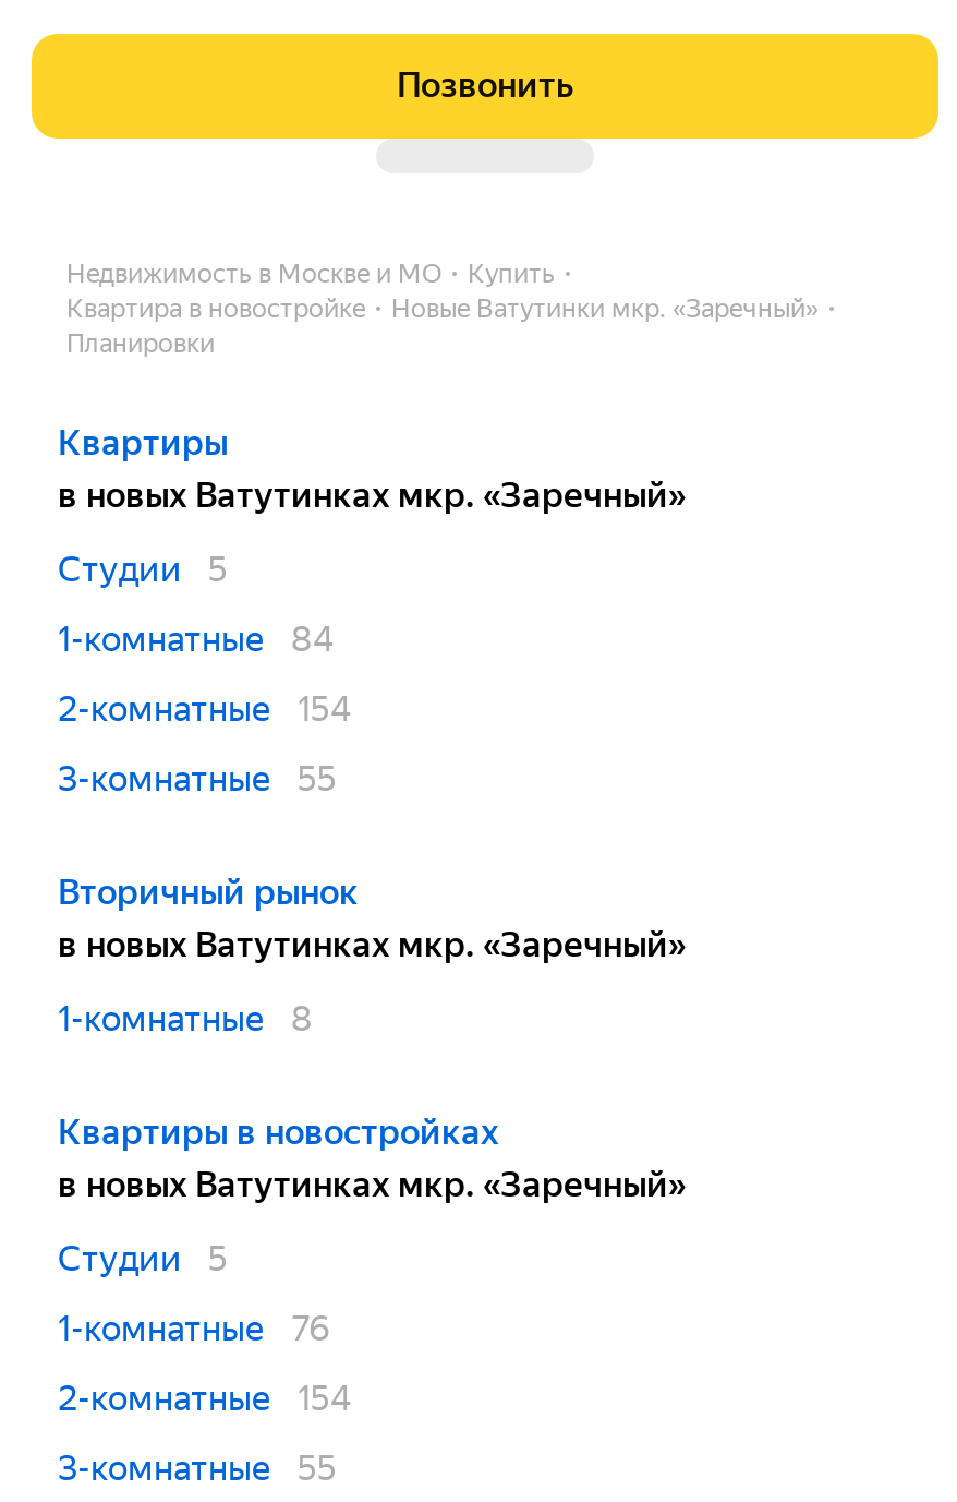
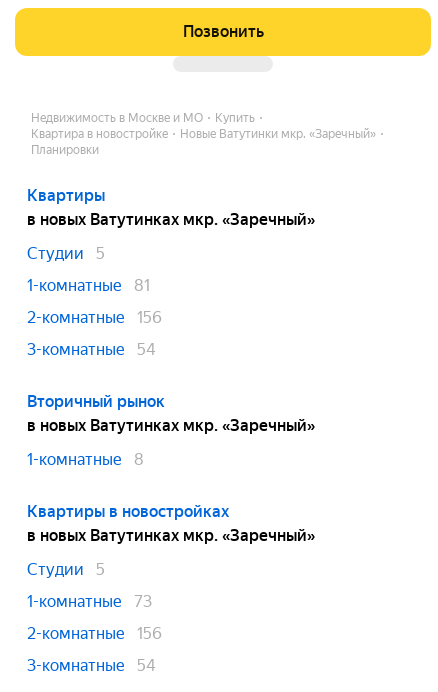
- 1-комнатные 84
+ 1-комнатные 81

- 2-комнатные 154
+ 2-комнатные 156

- 3-комнатные 55
+ 3-комнатные 54

- 1-комнатные 76
+ 1-комнатные 73

- 2-комнатные 154
+ 2-комнатные 156

- 3-комнатные 55
+ 3-комнатные 54
